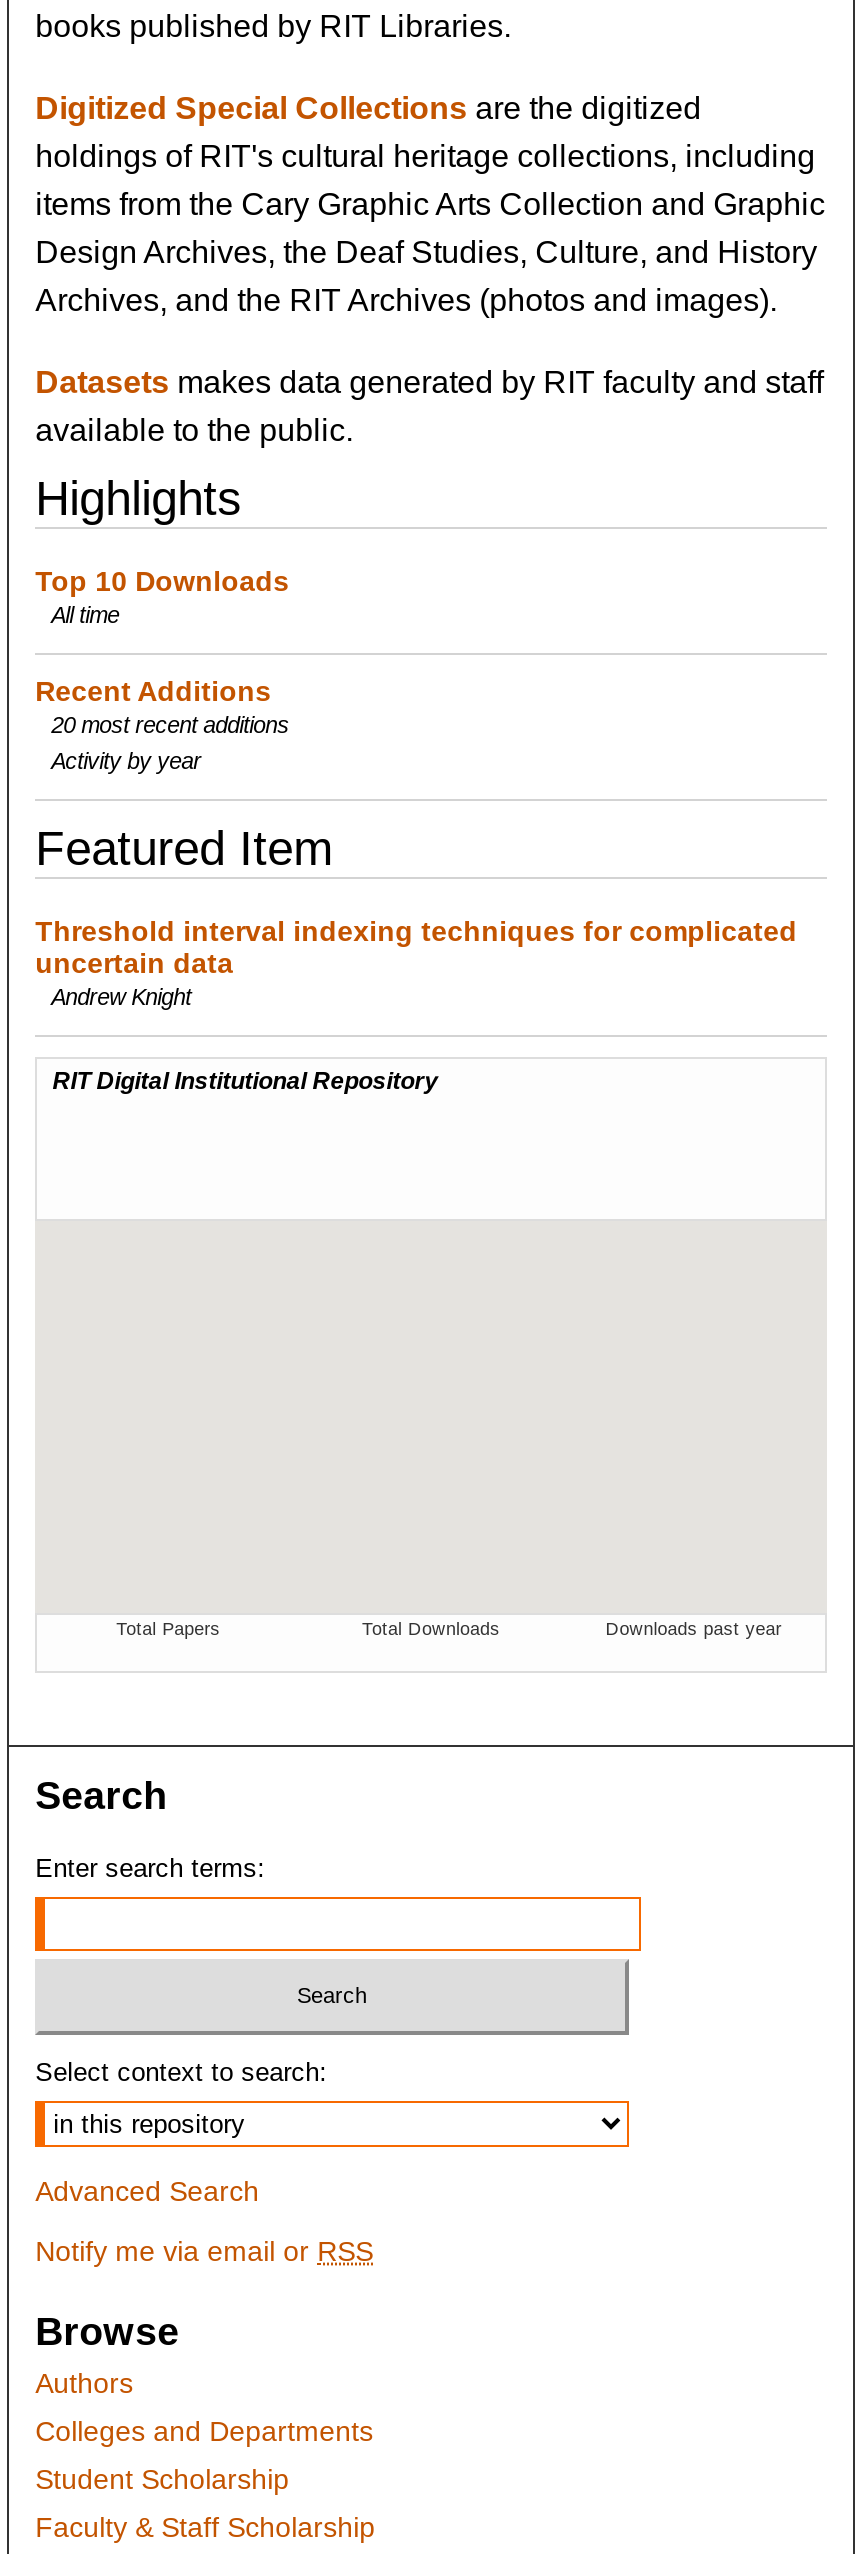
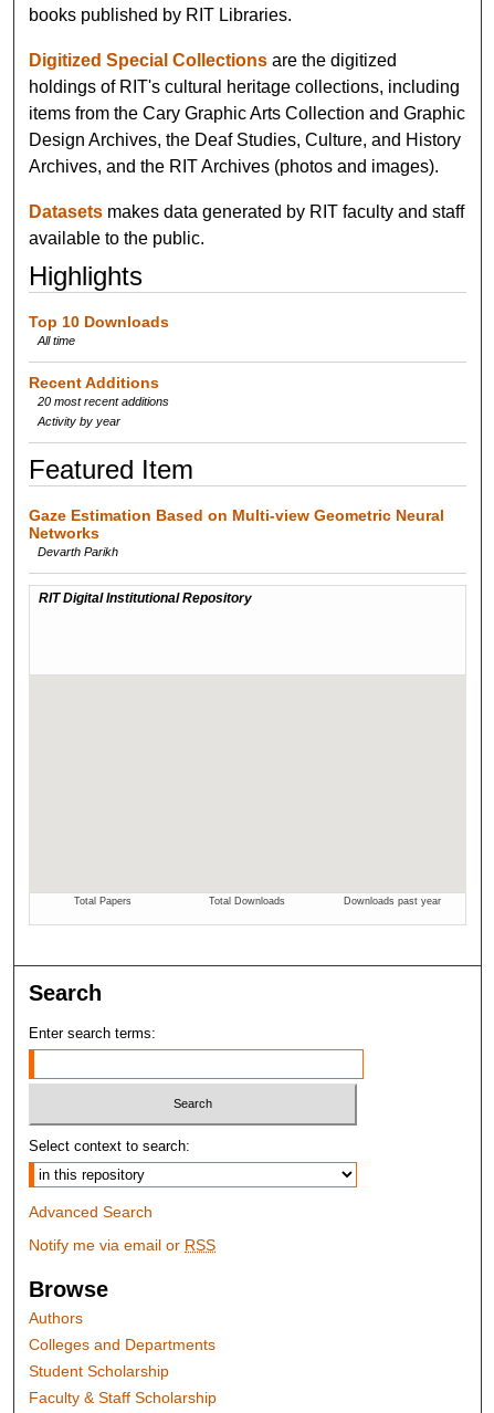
- Threshold interval indexing techniques for complicated
- uncertain data
- Andrew Knight
+ Gaze Estimation Based on Multi-view Geometric Neural
+ Networks
+ Devarth Parikh
